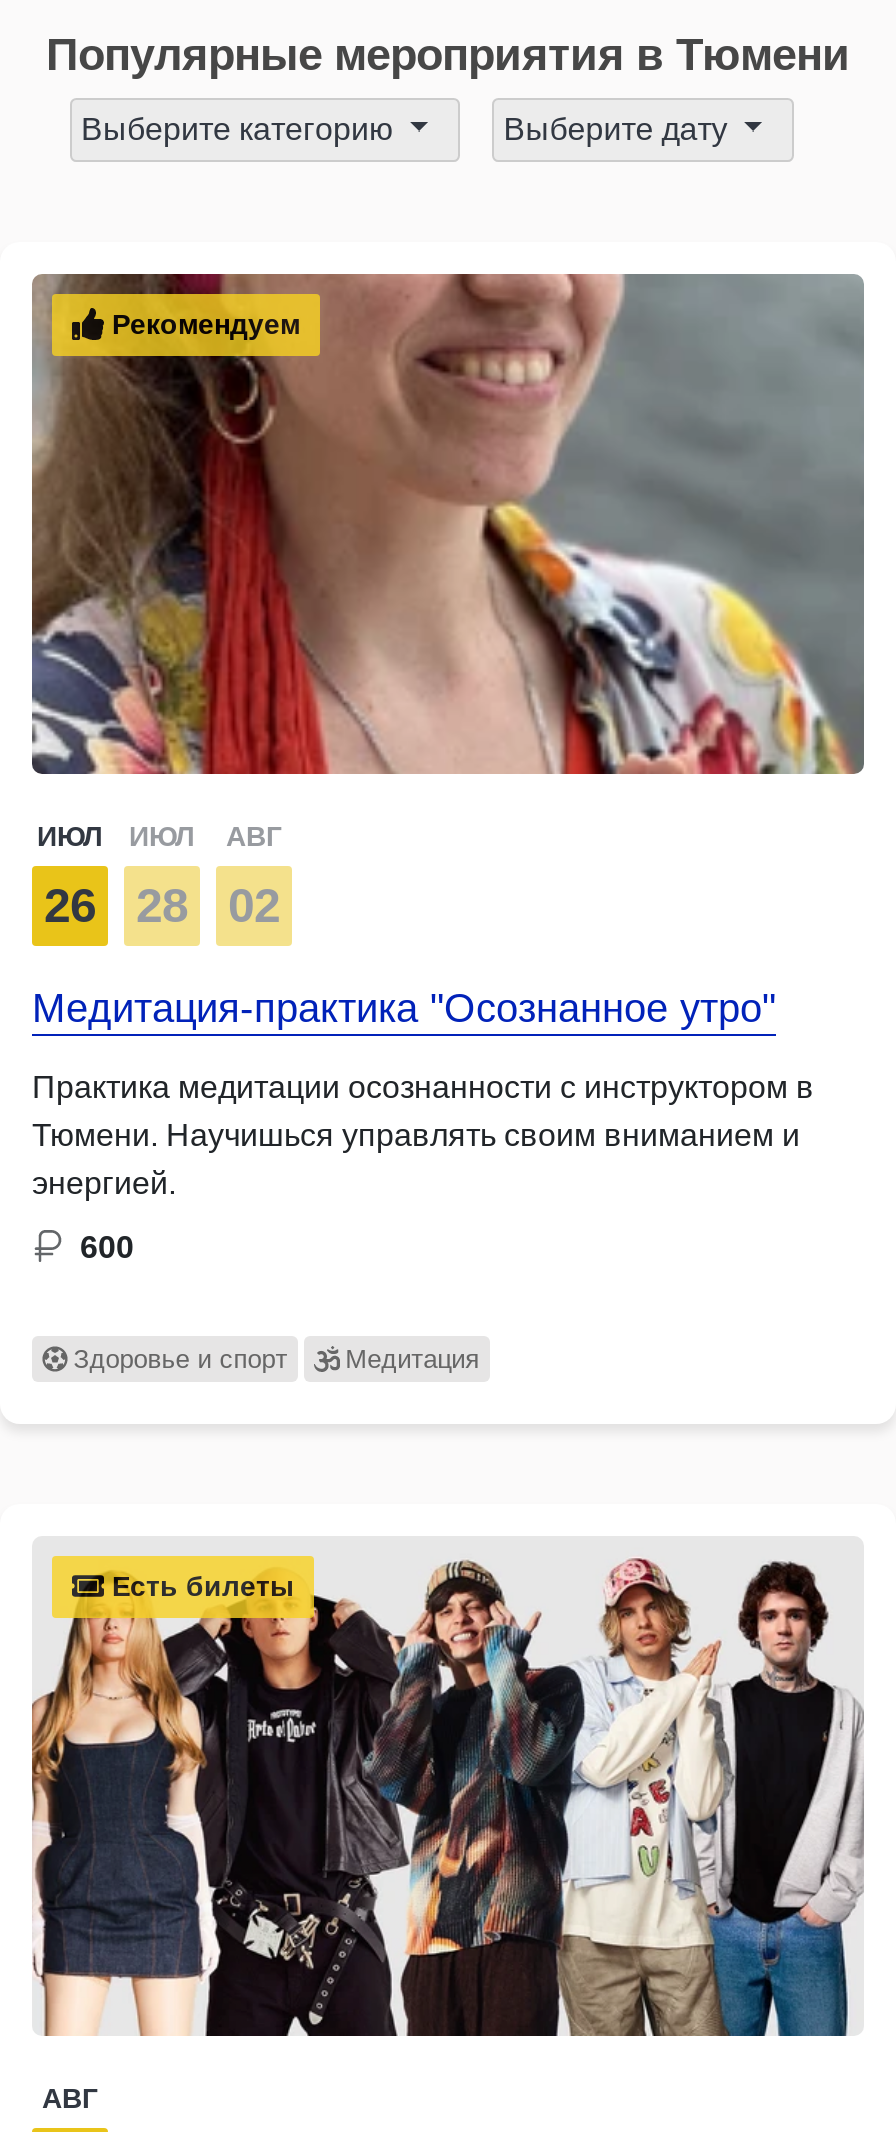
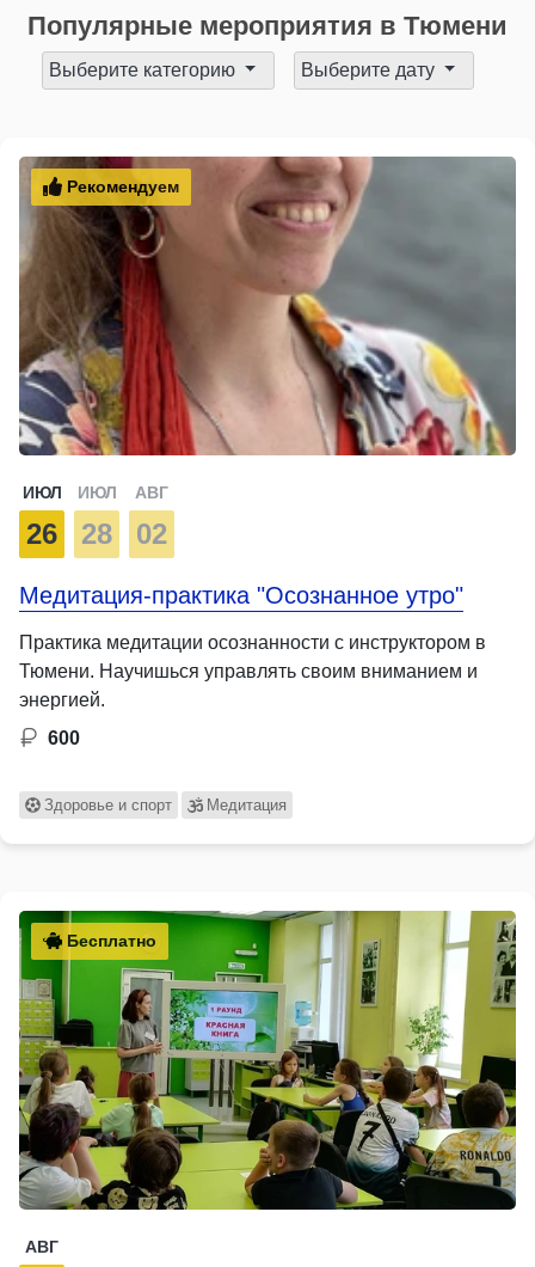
- [image]
- Есть билеты
+ [image]
+ Бесплатно
